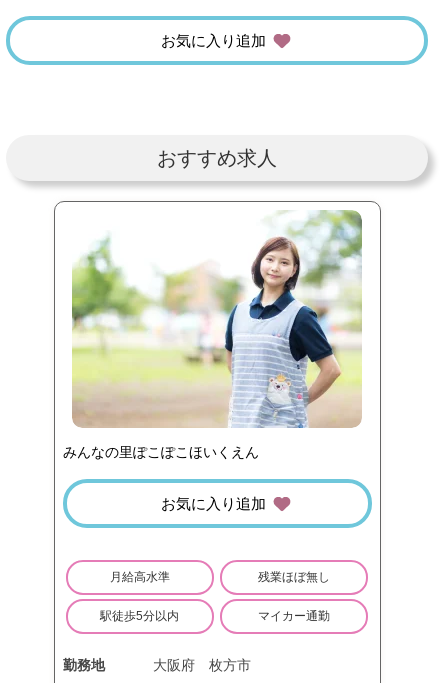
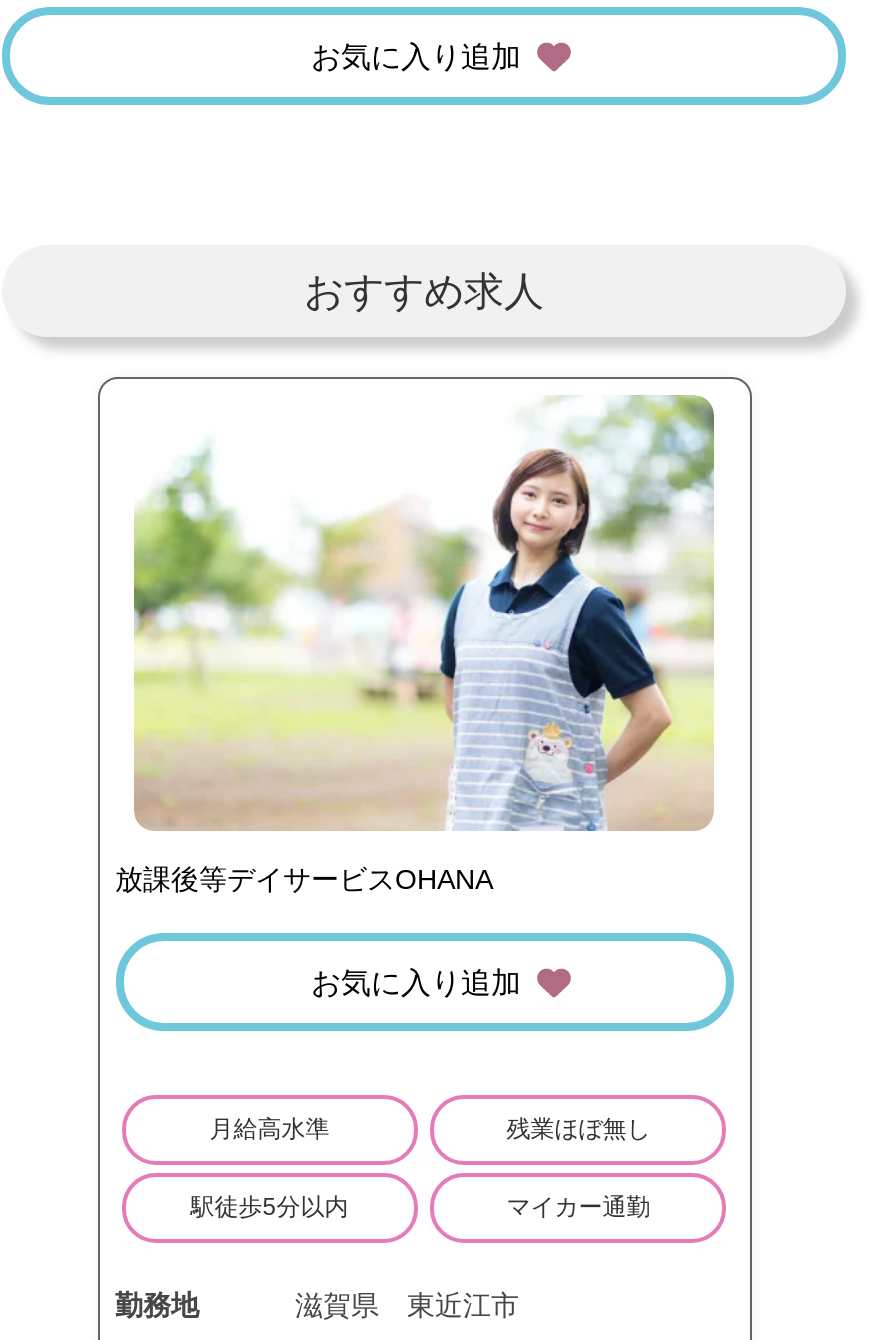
- みんなの里ぽこぽこほいくえん
+ 放課後等デイサービスOHANA

- 大阪府
- 枚方市
+ 滋賀県
+ 東近江市
